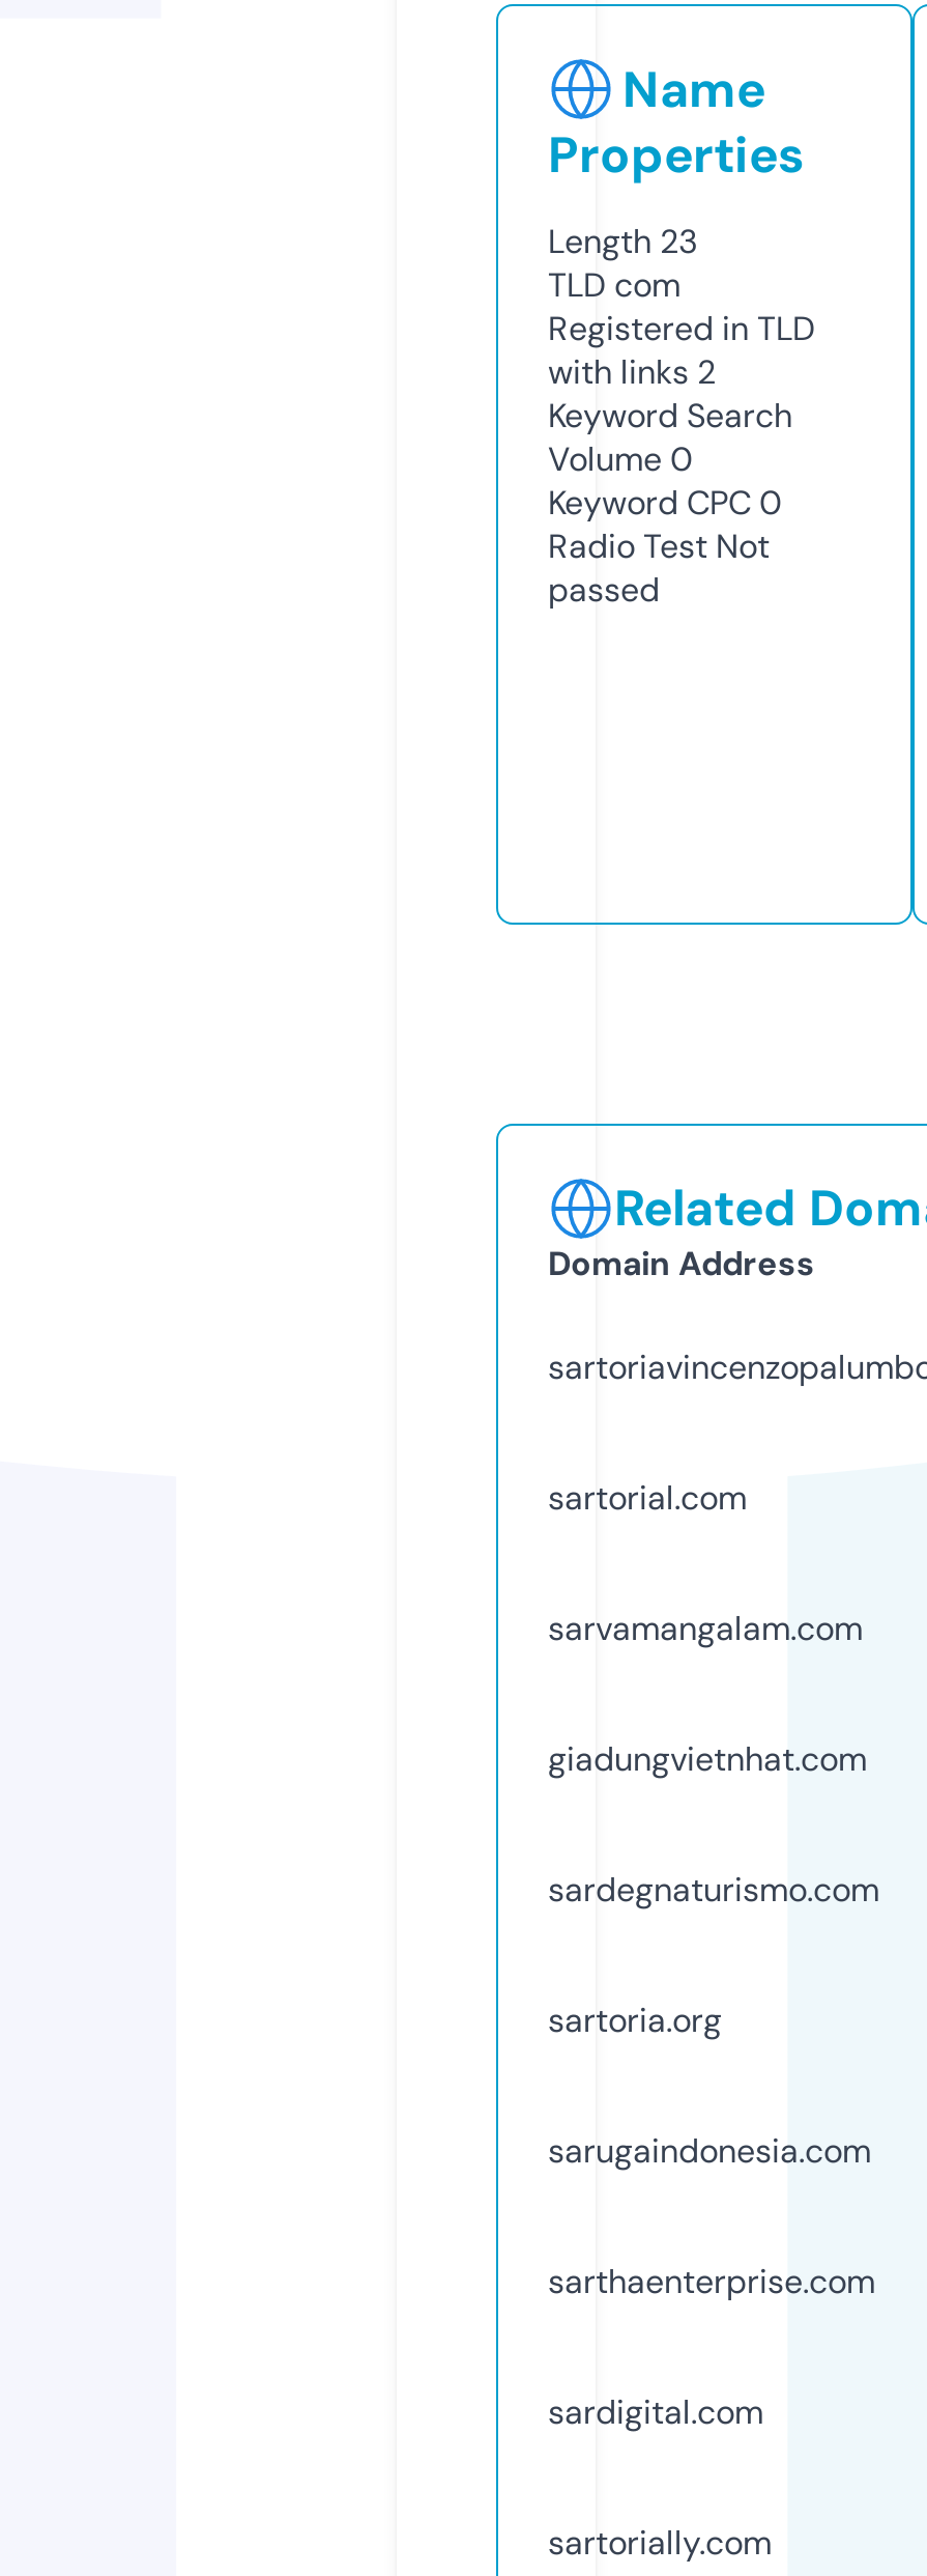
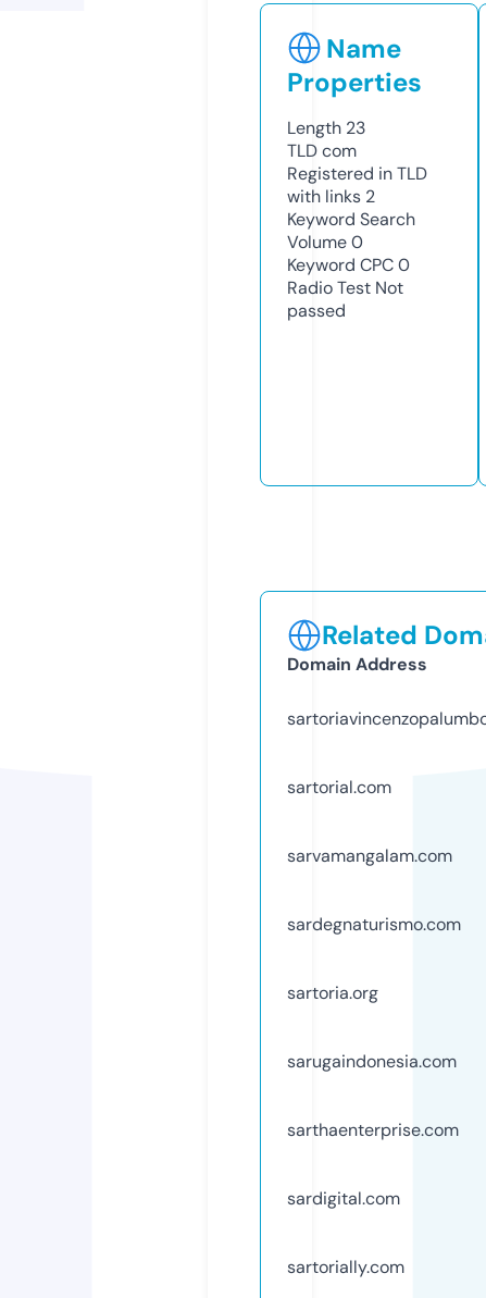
- giadungvietnhat.com
